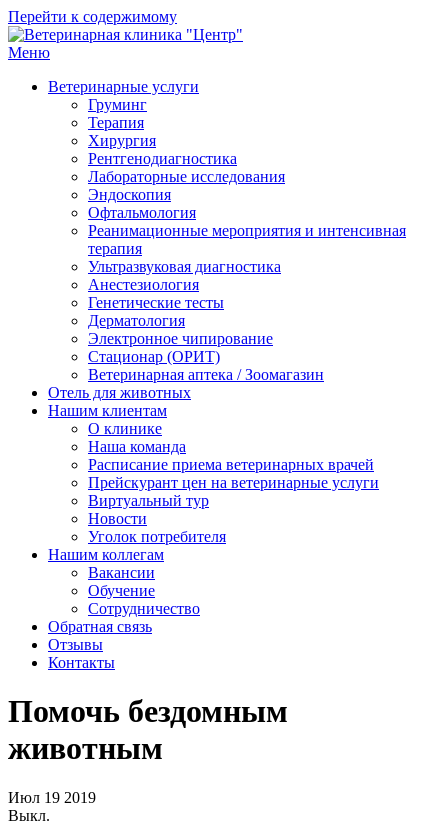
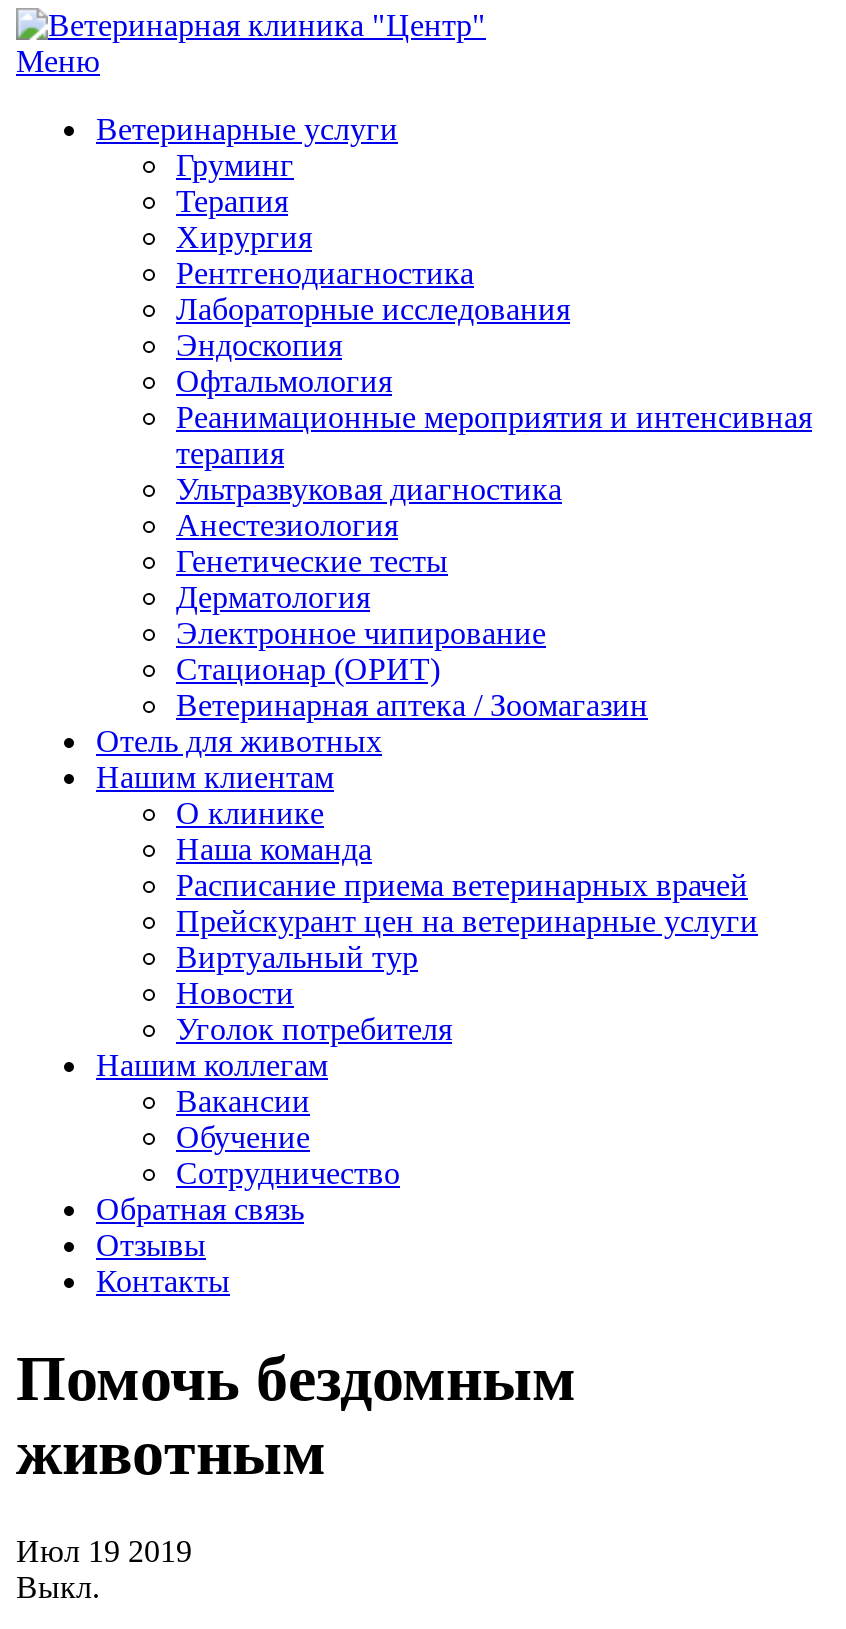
- Перейти к содержимому
